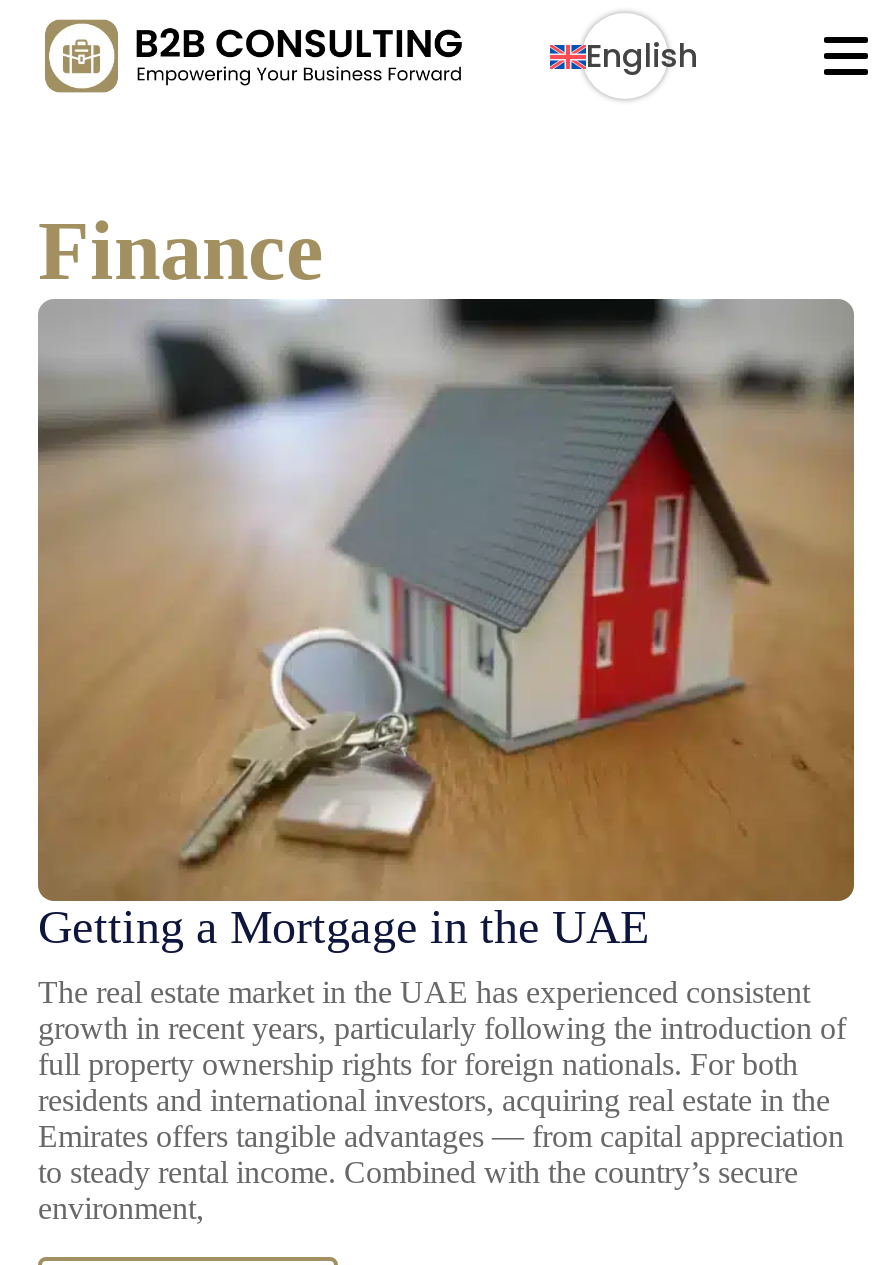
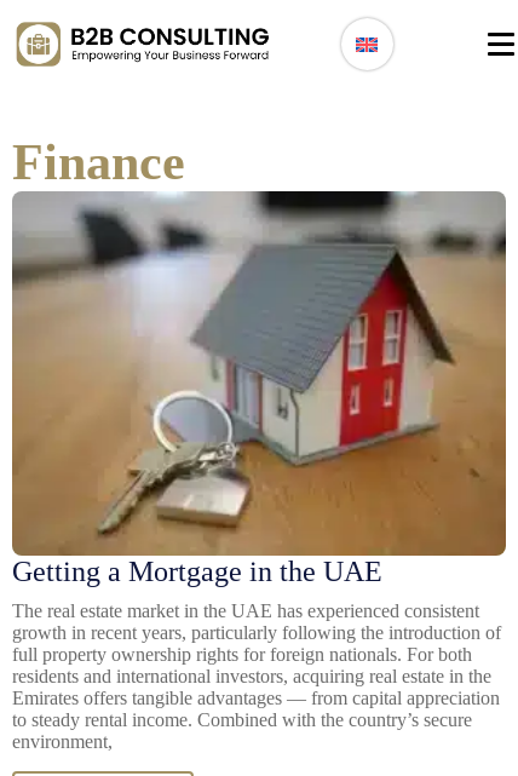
- English
